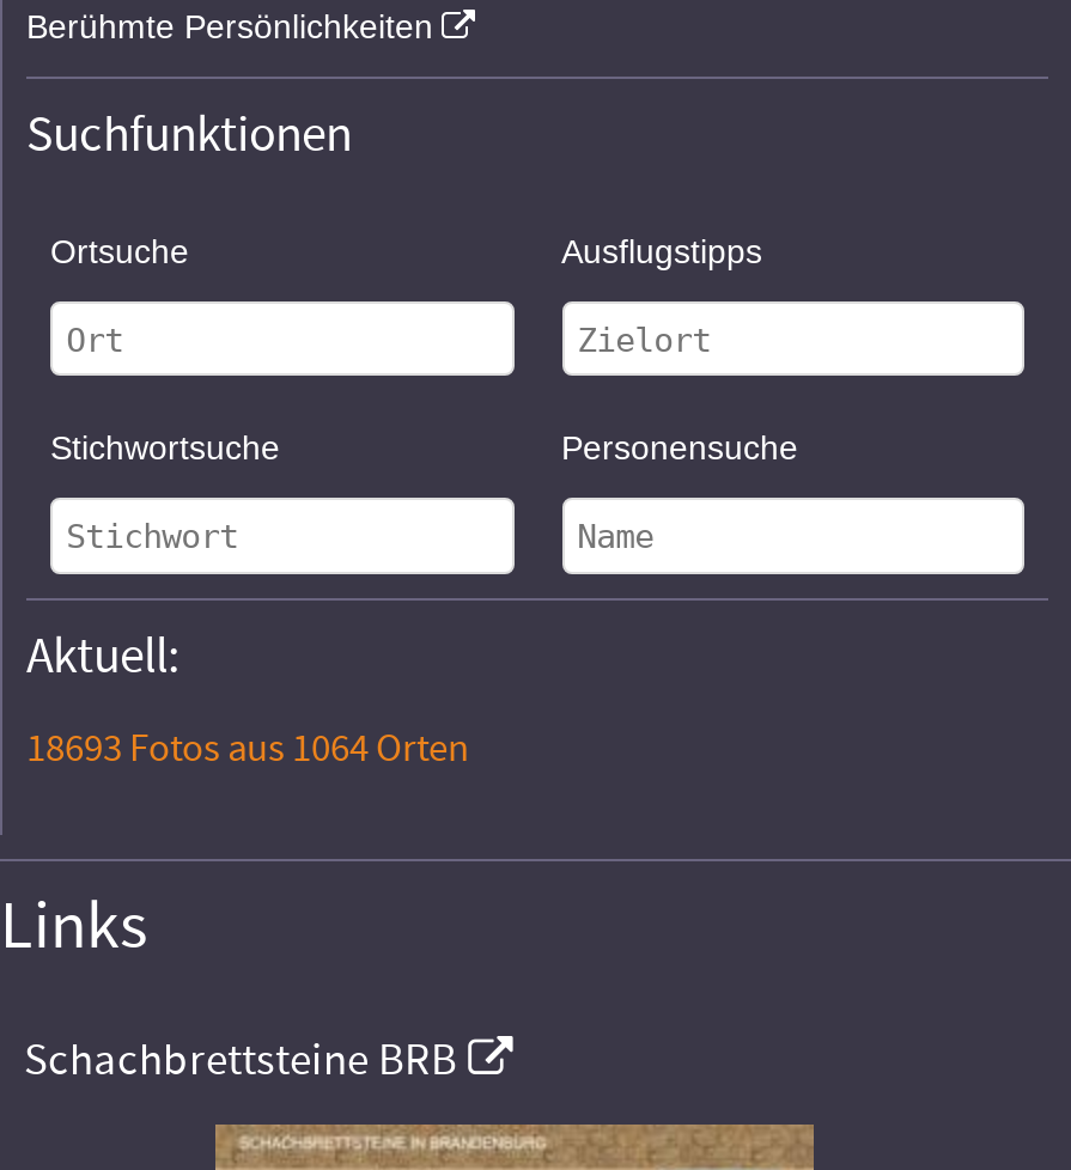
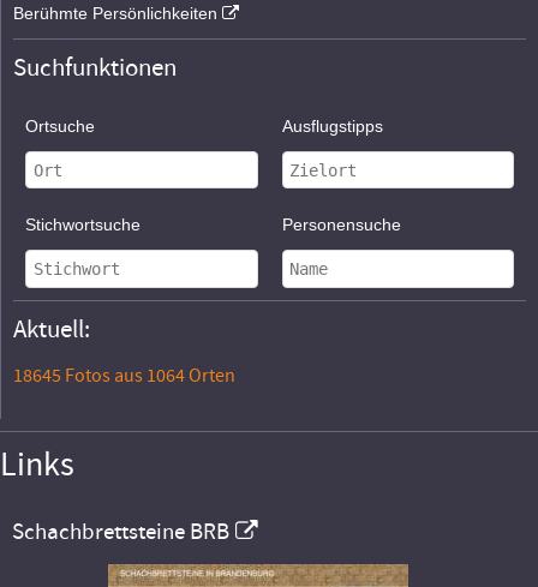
- 18693 Fotos aus 1064 Orten
+ 18645 Fotos aus 1064 Orten
